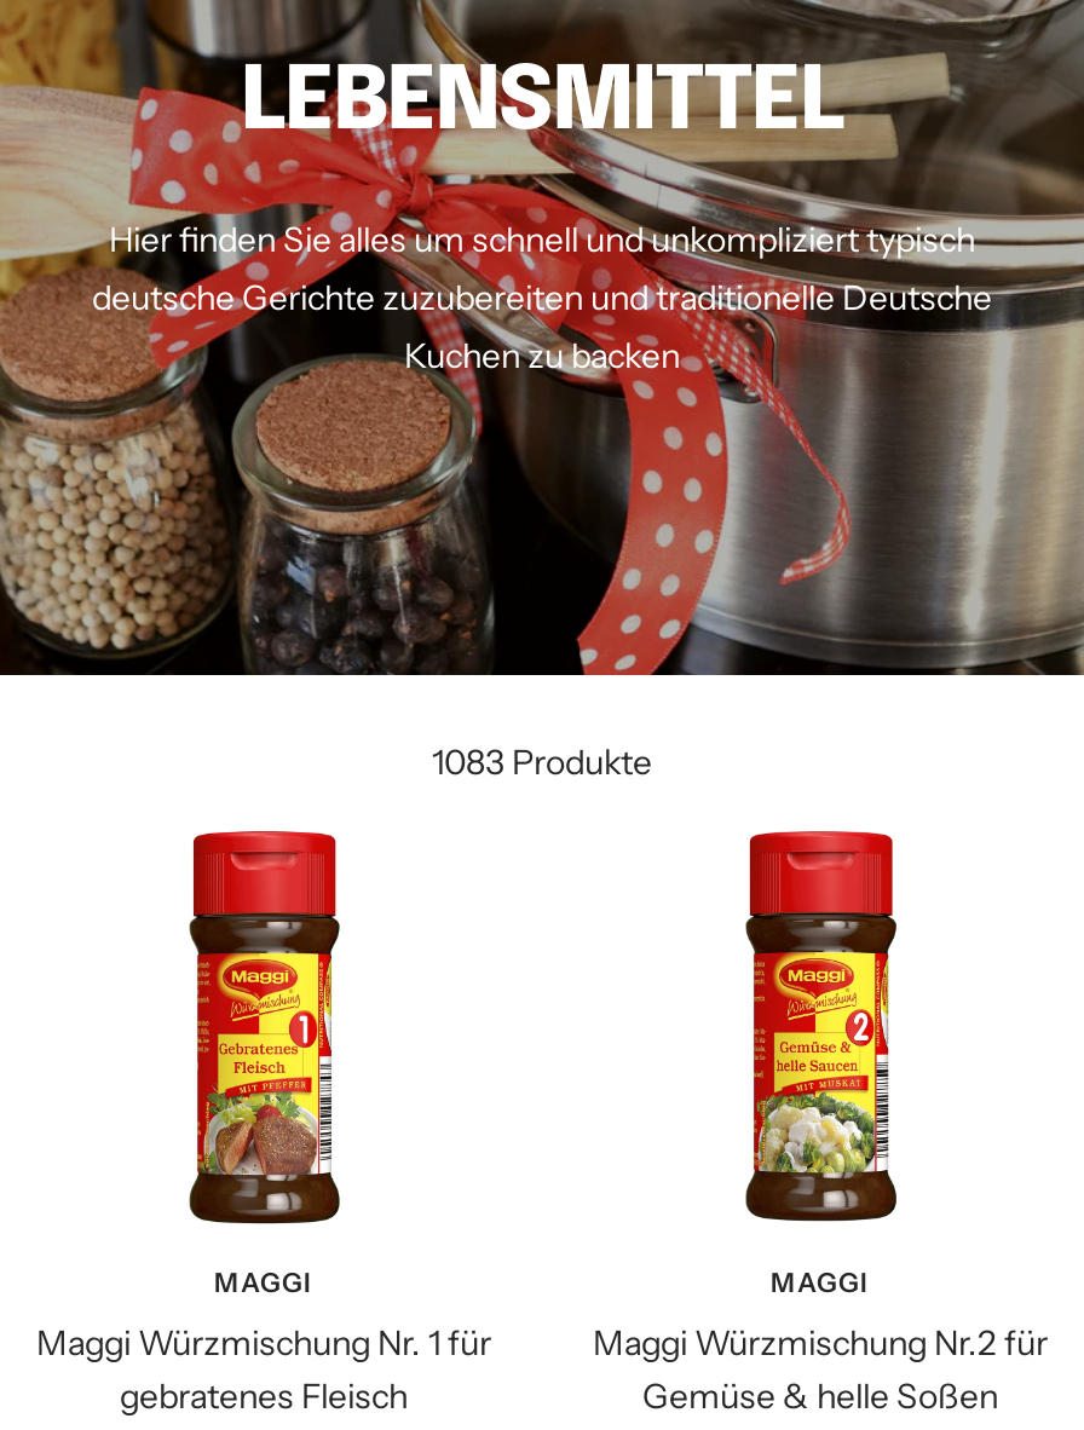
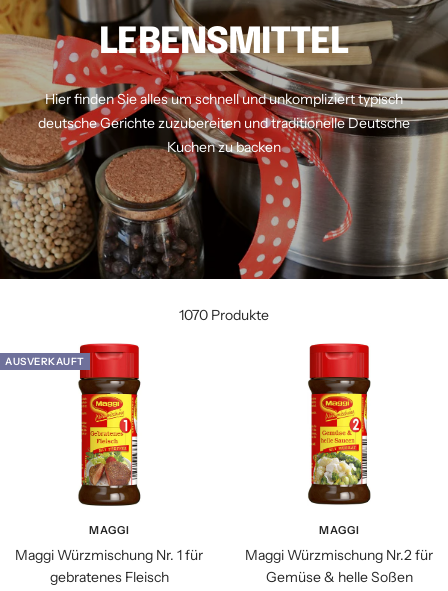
- 1083 Produkte
+ 1070 Produkte
+ AUSVERKAUFT
